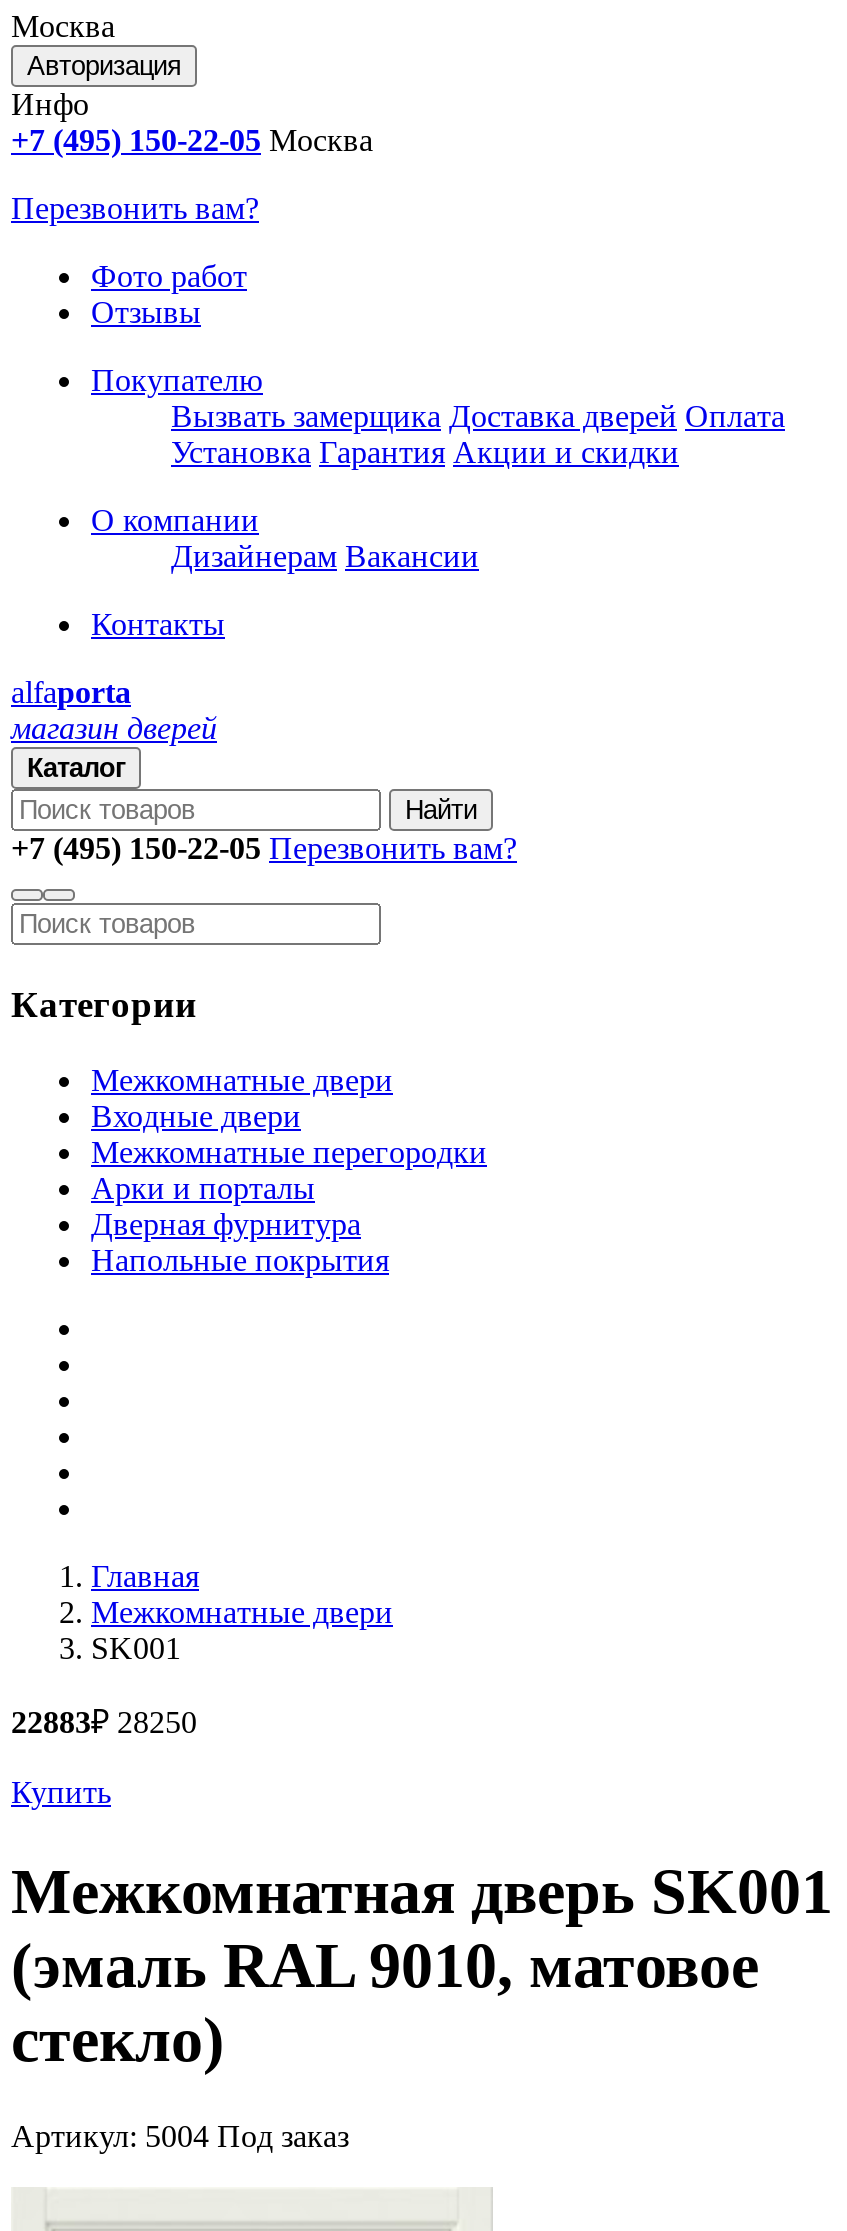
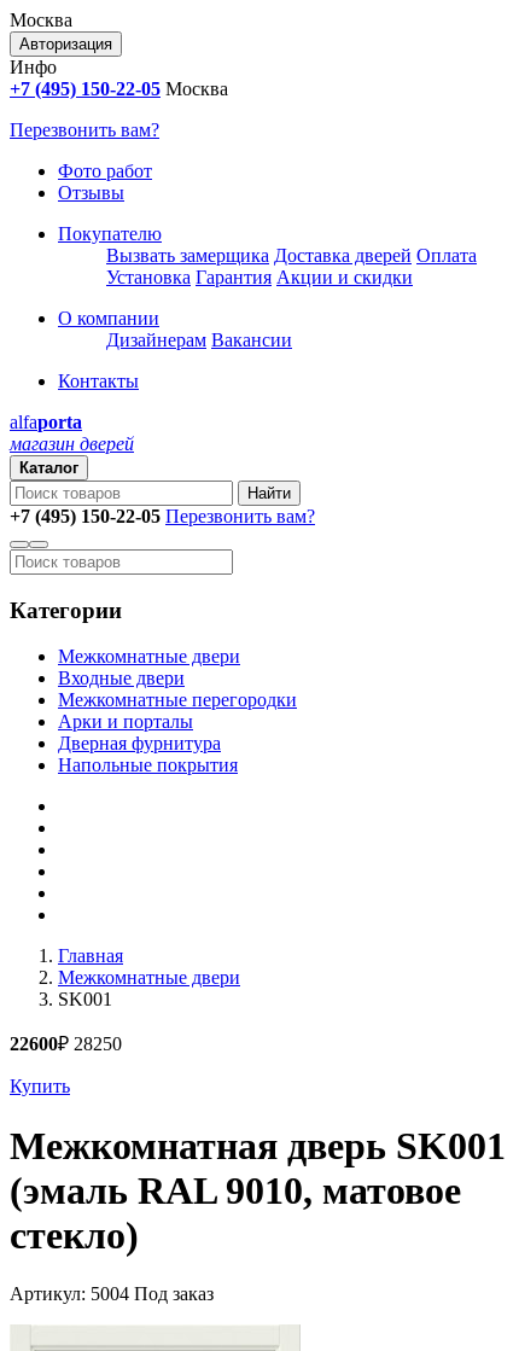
- 22883₽ 28250
+ 22600₽ 28250
